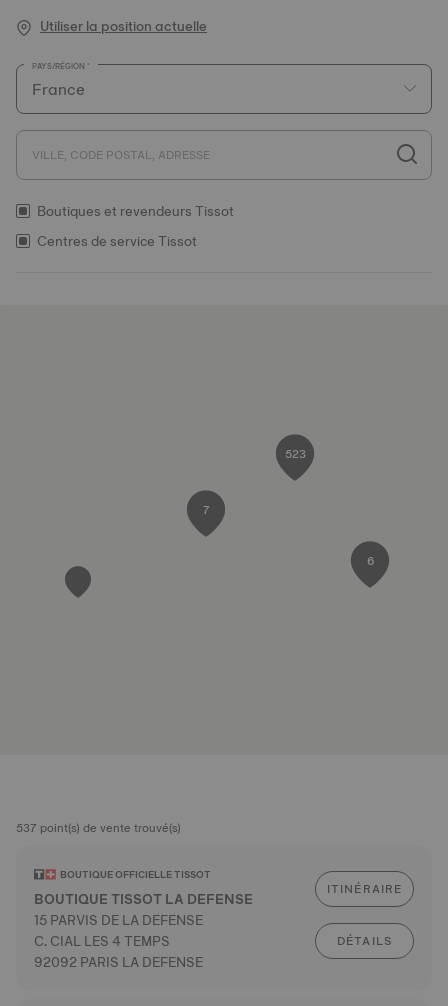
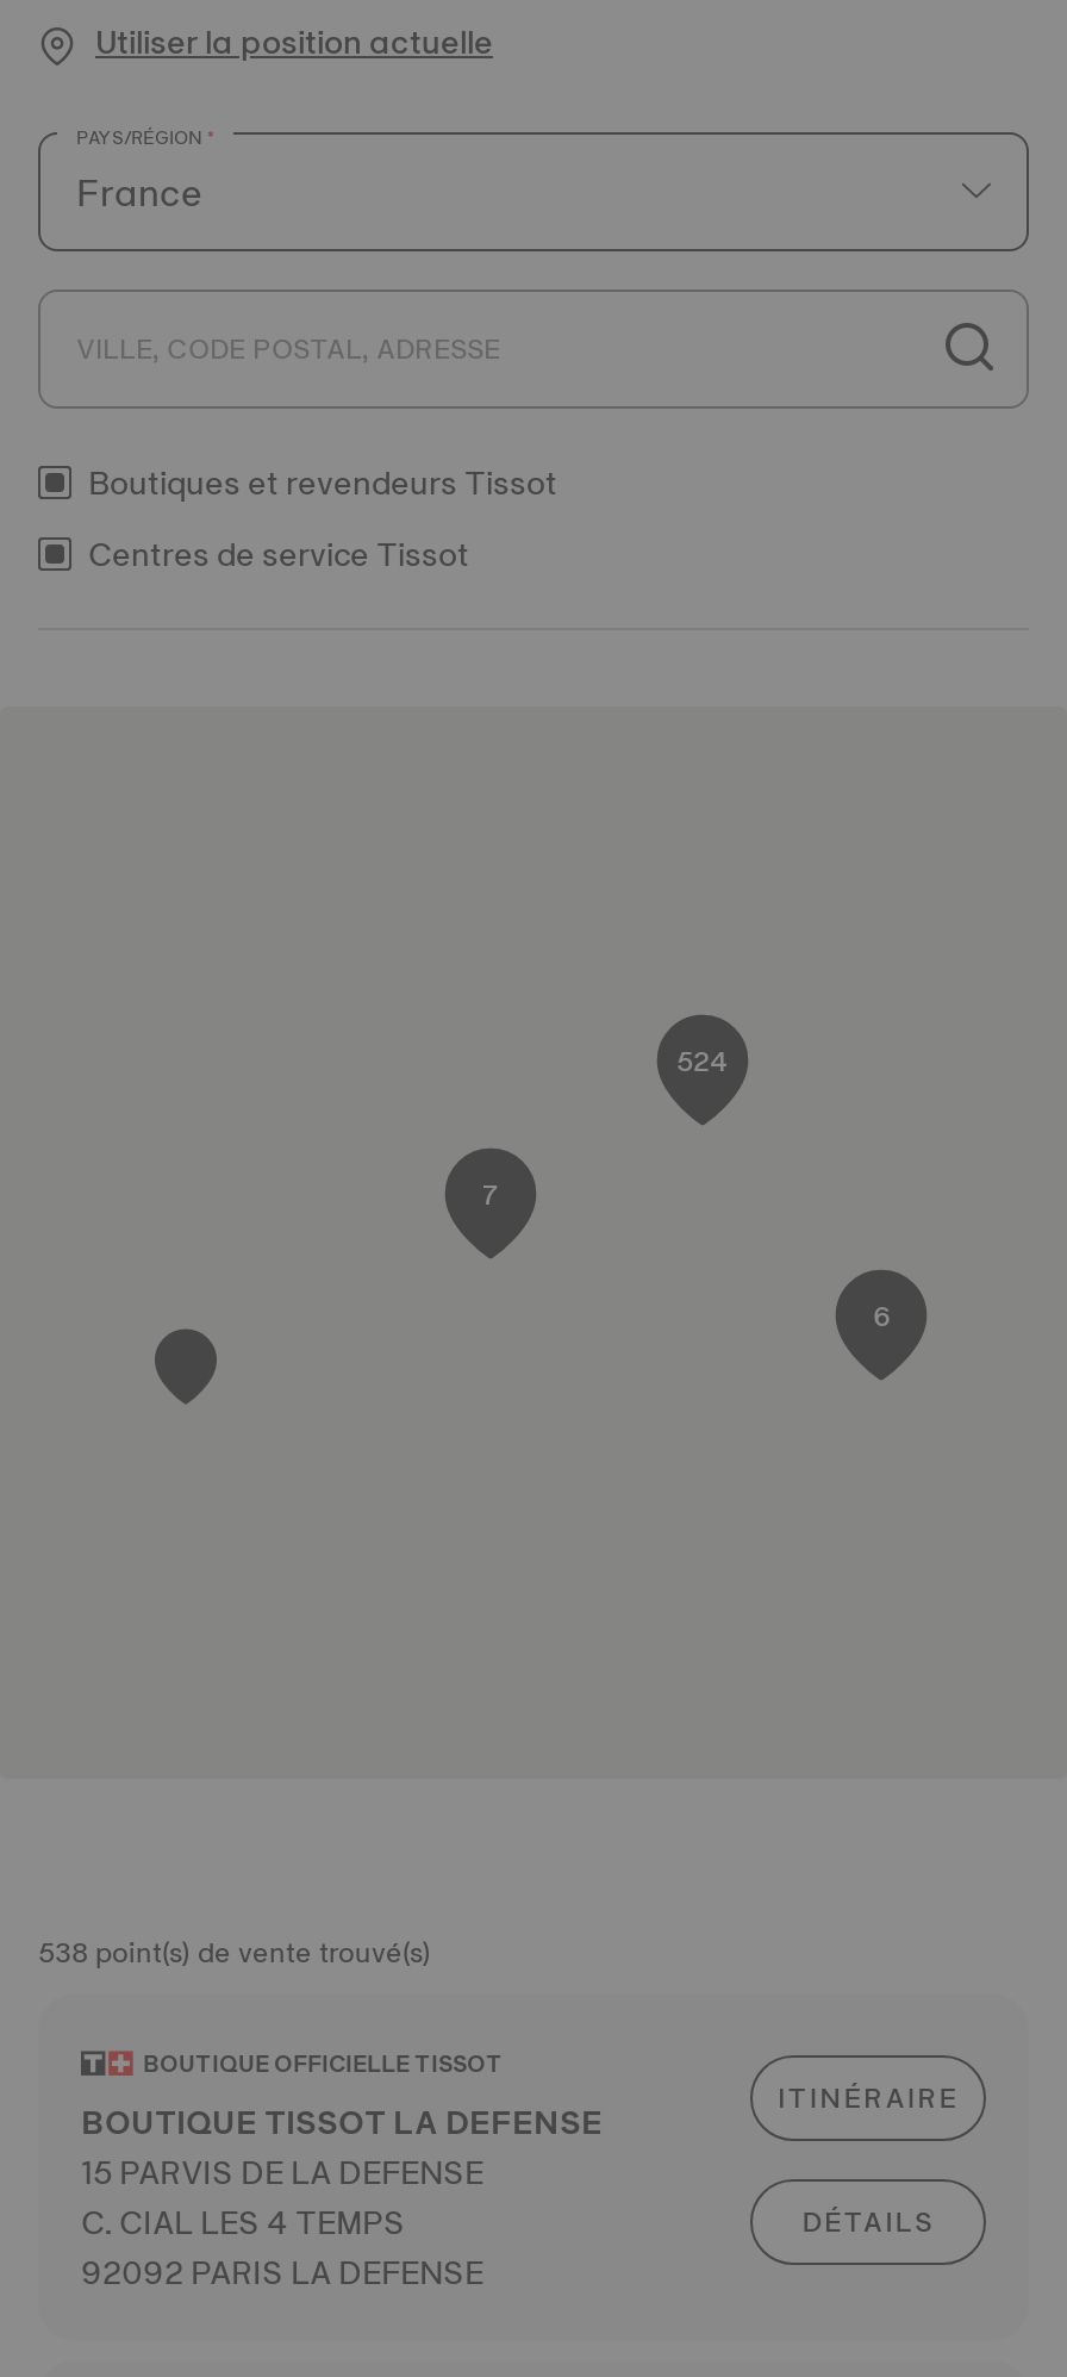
- 523
+ 524

- 537 point(s) de vente trouvé(s)
+ 538 point(s) de vente trouvé(s)
